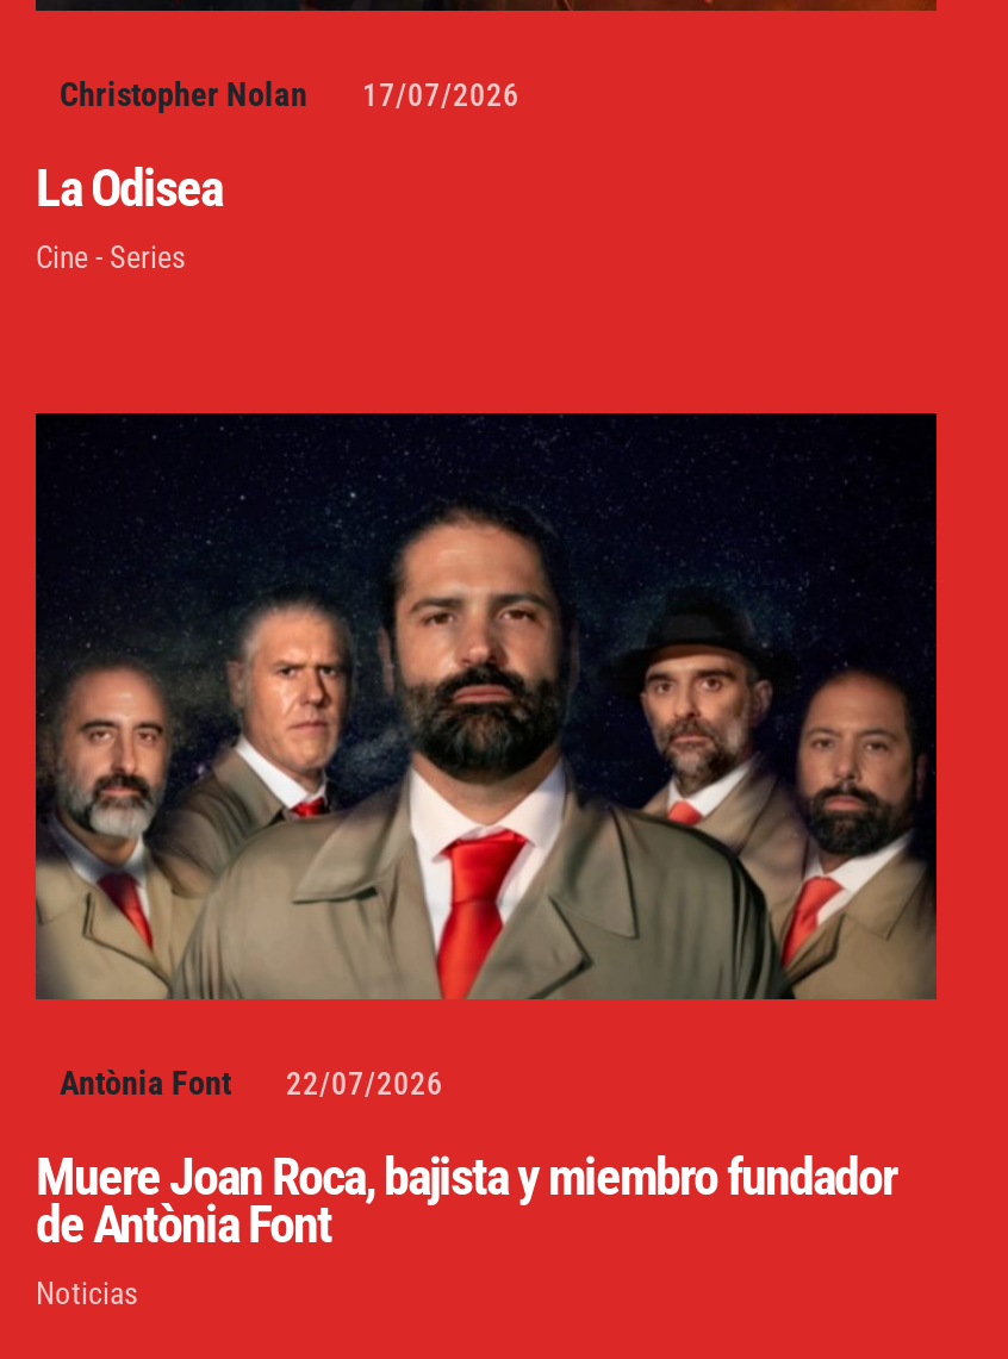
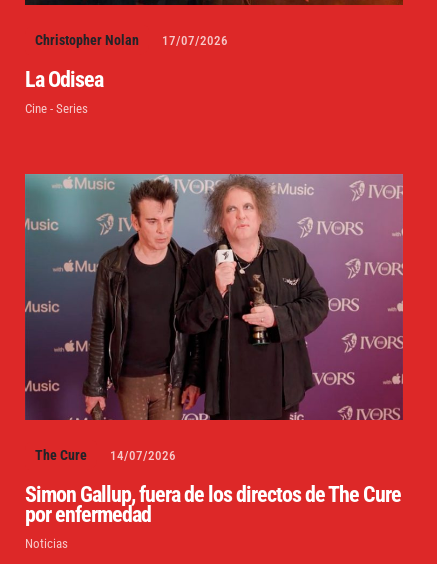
- [image]
- Antònia Font
- 22/07/2026
+ [image]
+ The Cure
+ 14/07/2026

- Muere Joan Roca, bajista y miembro fundador
- de Antònia Font
+ Simon Gallup, fuera de los directos de The Cure
+ por enfermedad
